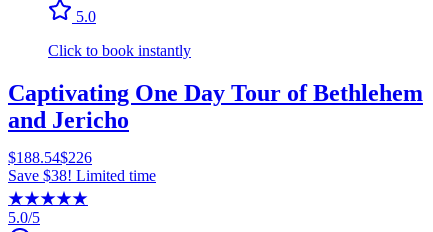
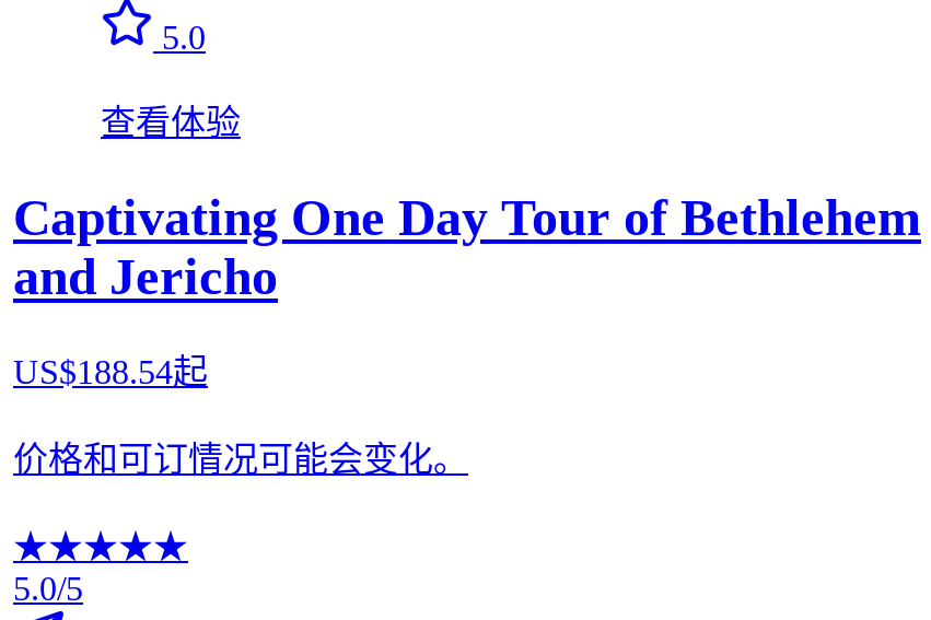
- Click to book instantly
+ 查看体验

- $188.54$226
- Save $38! Limited time
+ US$188.54起
+ 价格和可订情况可能会变化。
